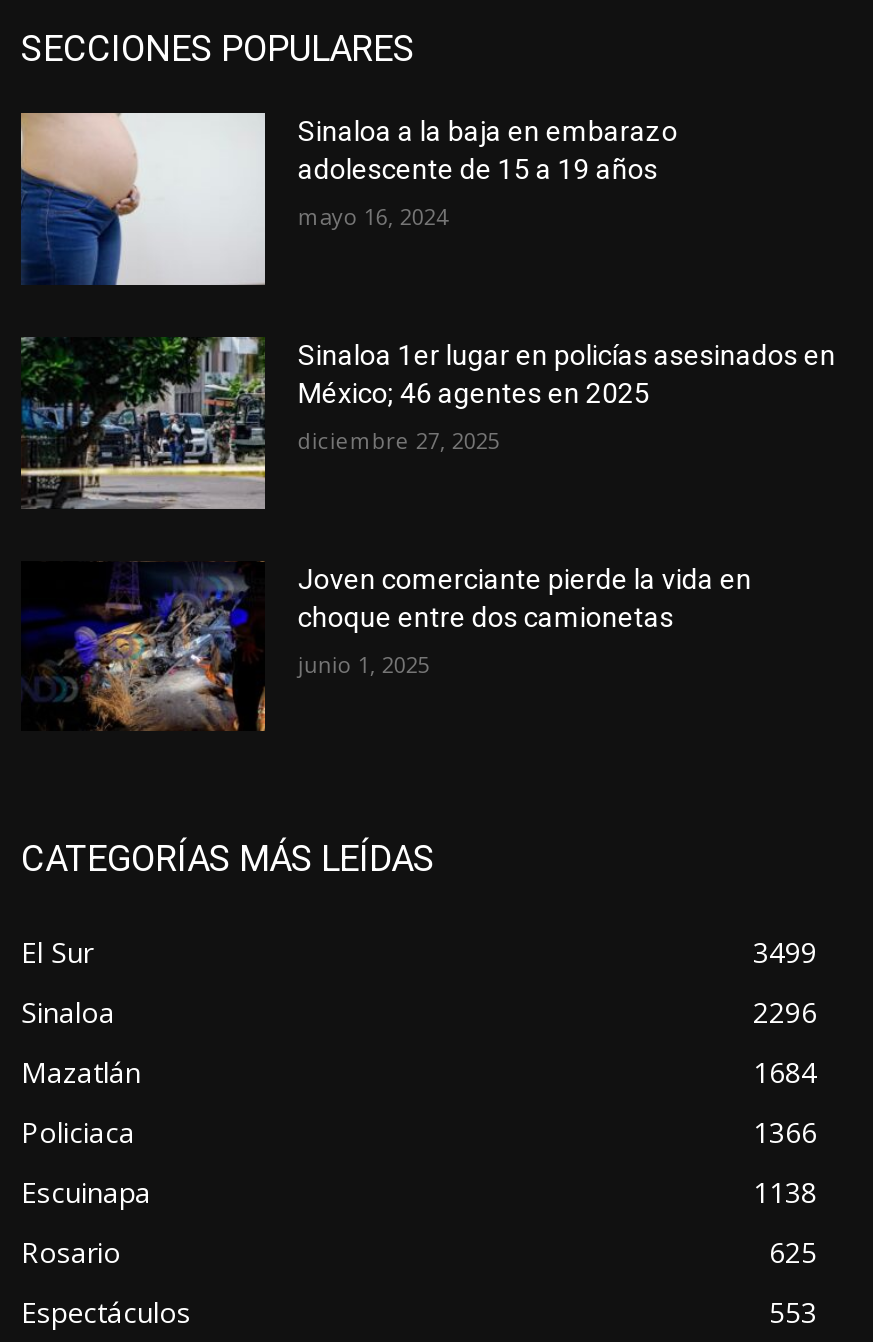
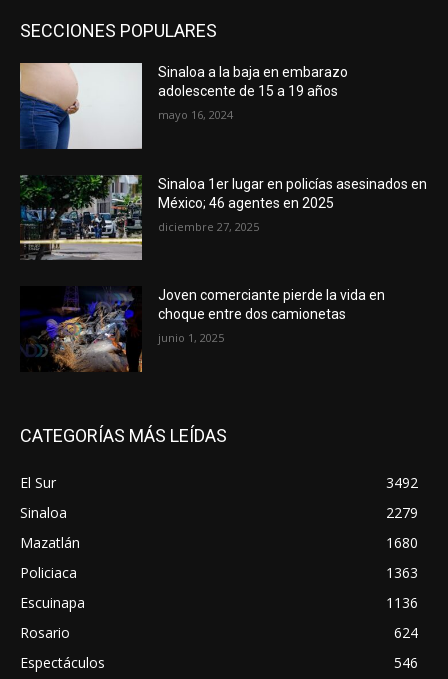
- 3499
+ 3492

- 2296
+ 2279

- 1684
+ 1680

- 1366
+ 1363

- 1138
+ 1136

- 625
+ 624

- 553
+ 546
